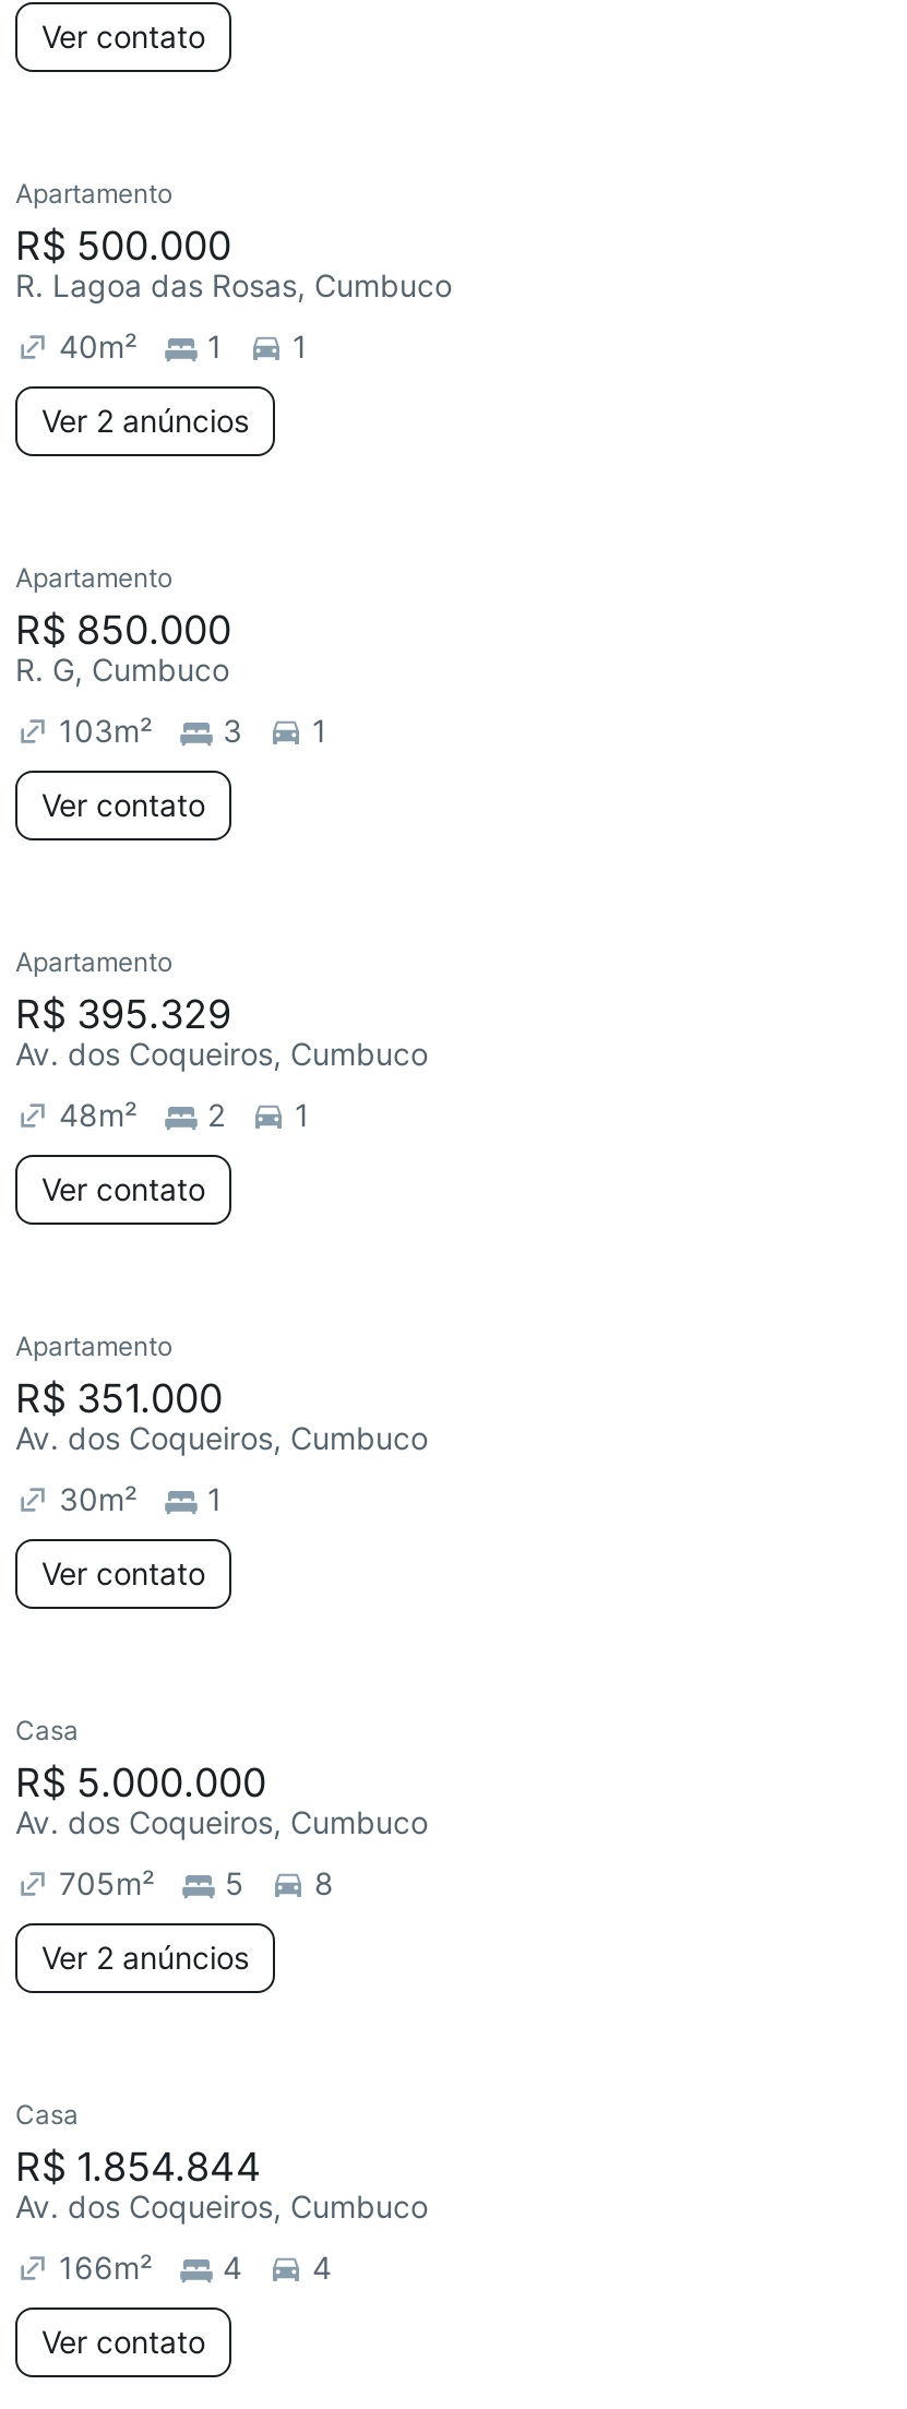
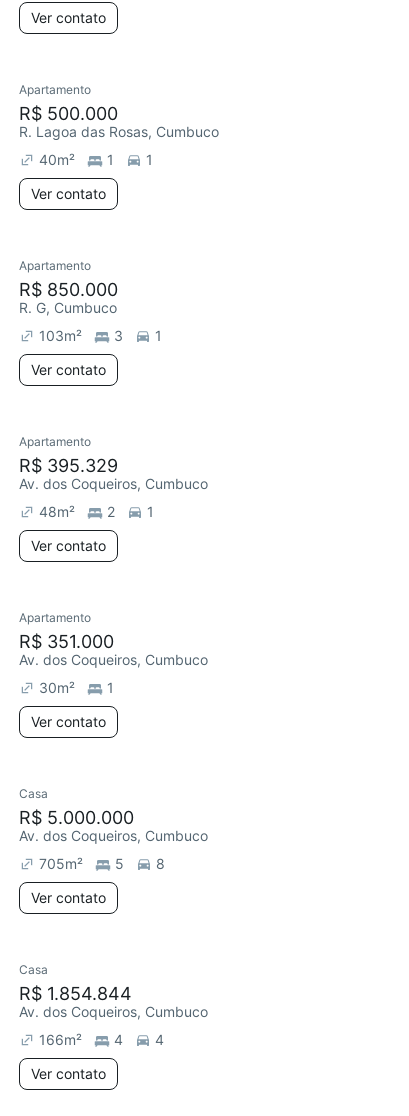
- Ver 2 anúncios
+ Ver contato

- Ver 2 anúncios
+ Ver contato
